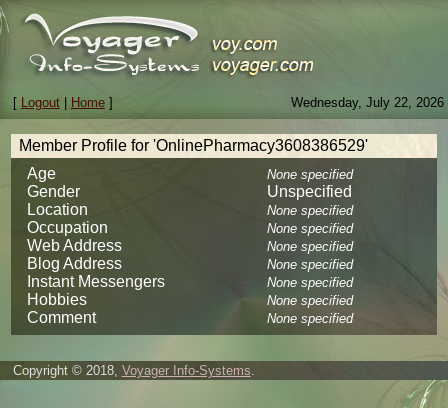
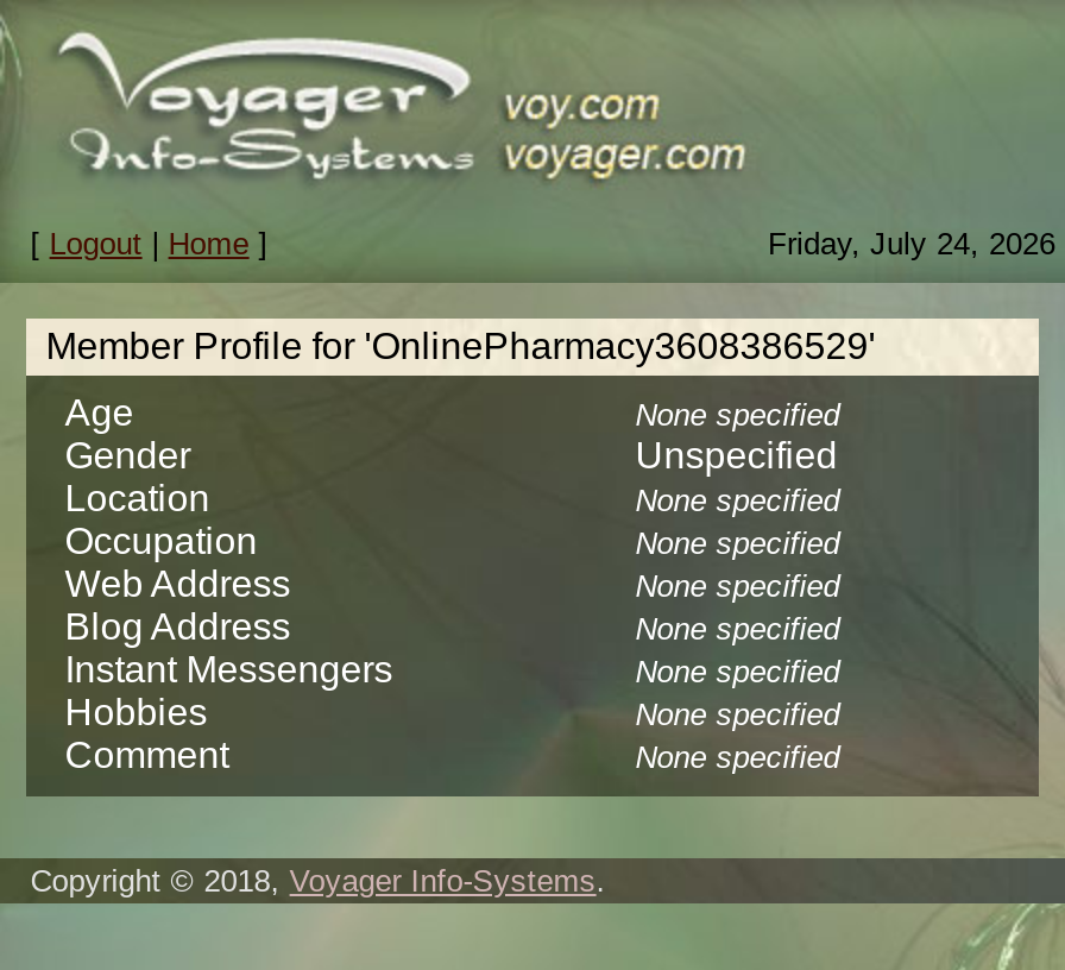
- Wednesday, July 22, 2026
+ Friday, July 24, 2026
